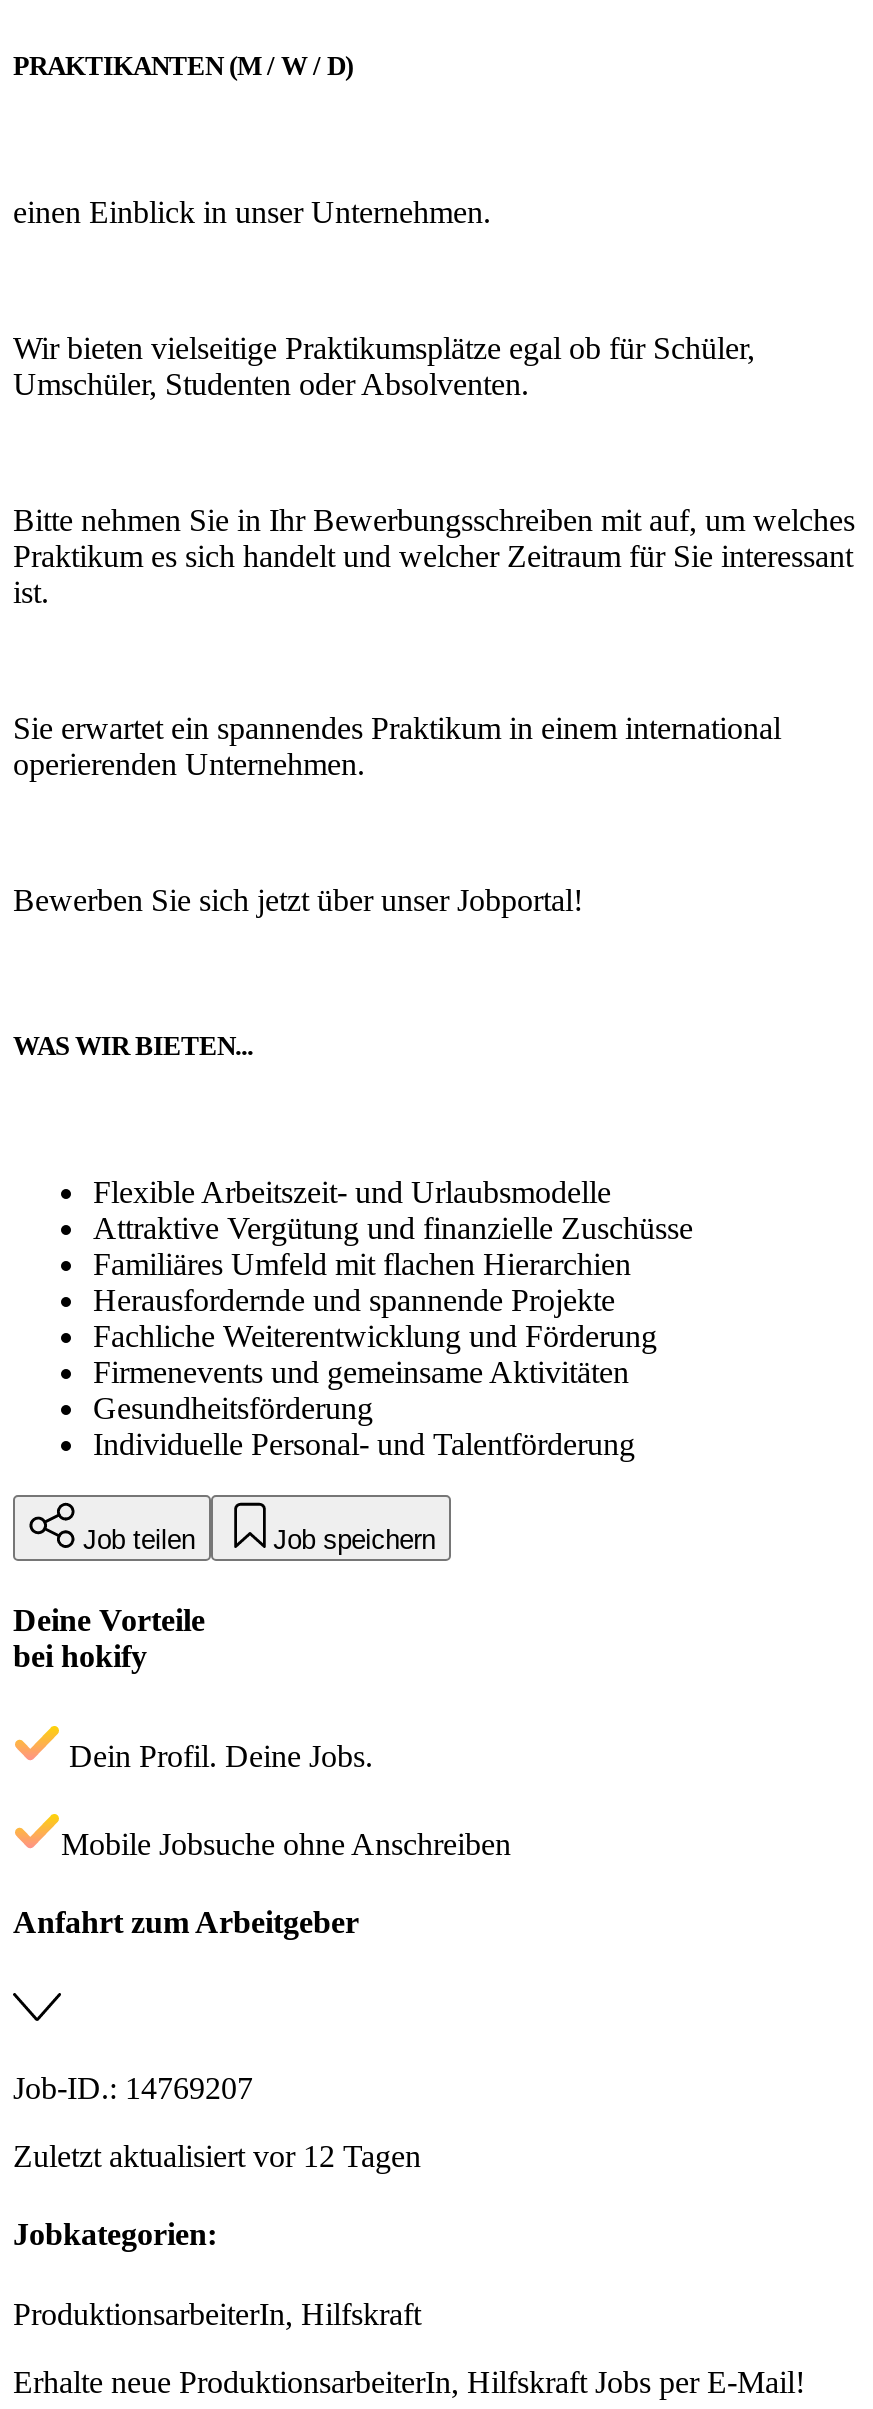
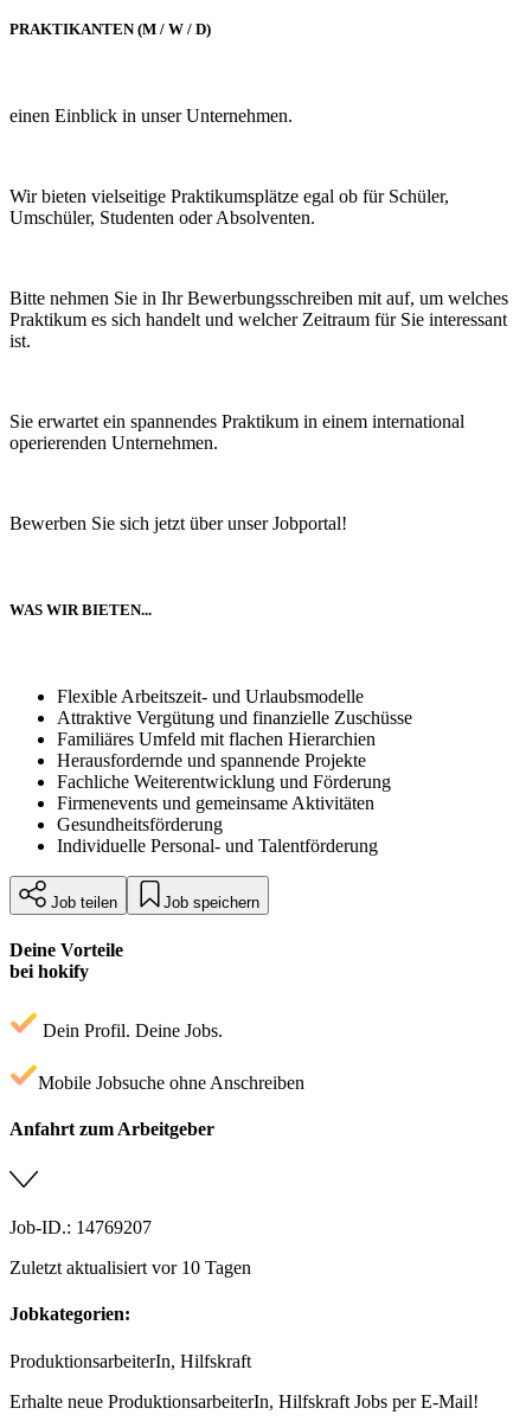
- Zuletzt aktualisiert vor 12 Tagen
+ Zuletzt aktualisiert vor 10 Tagen
